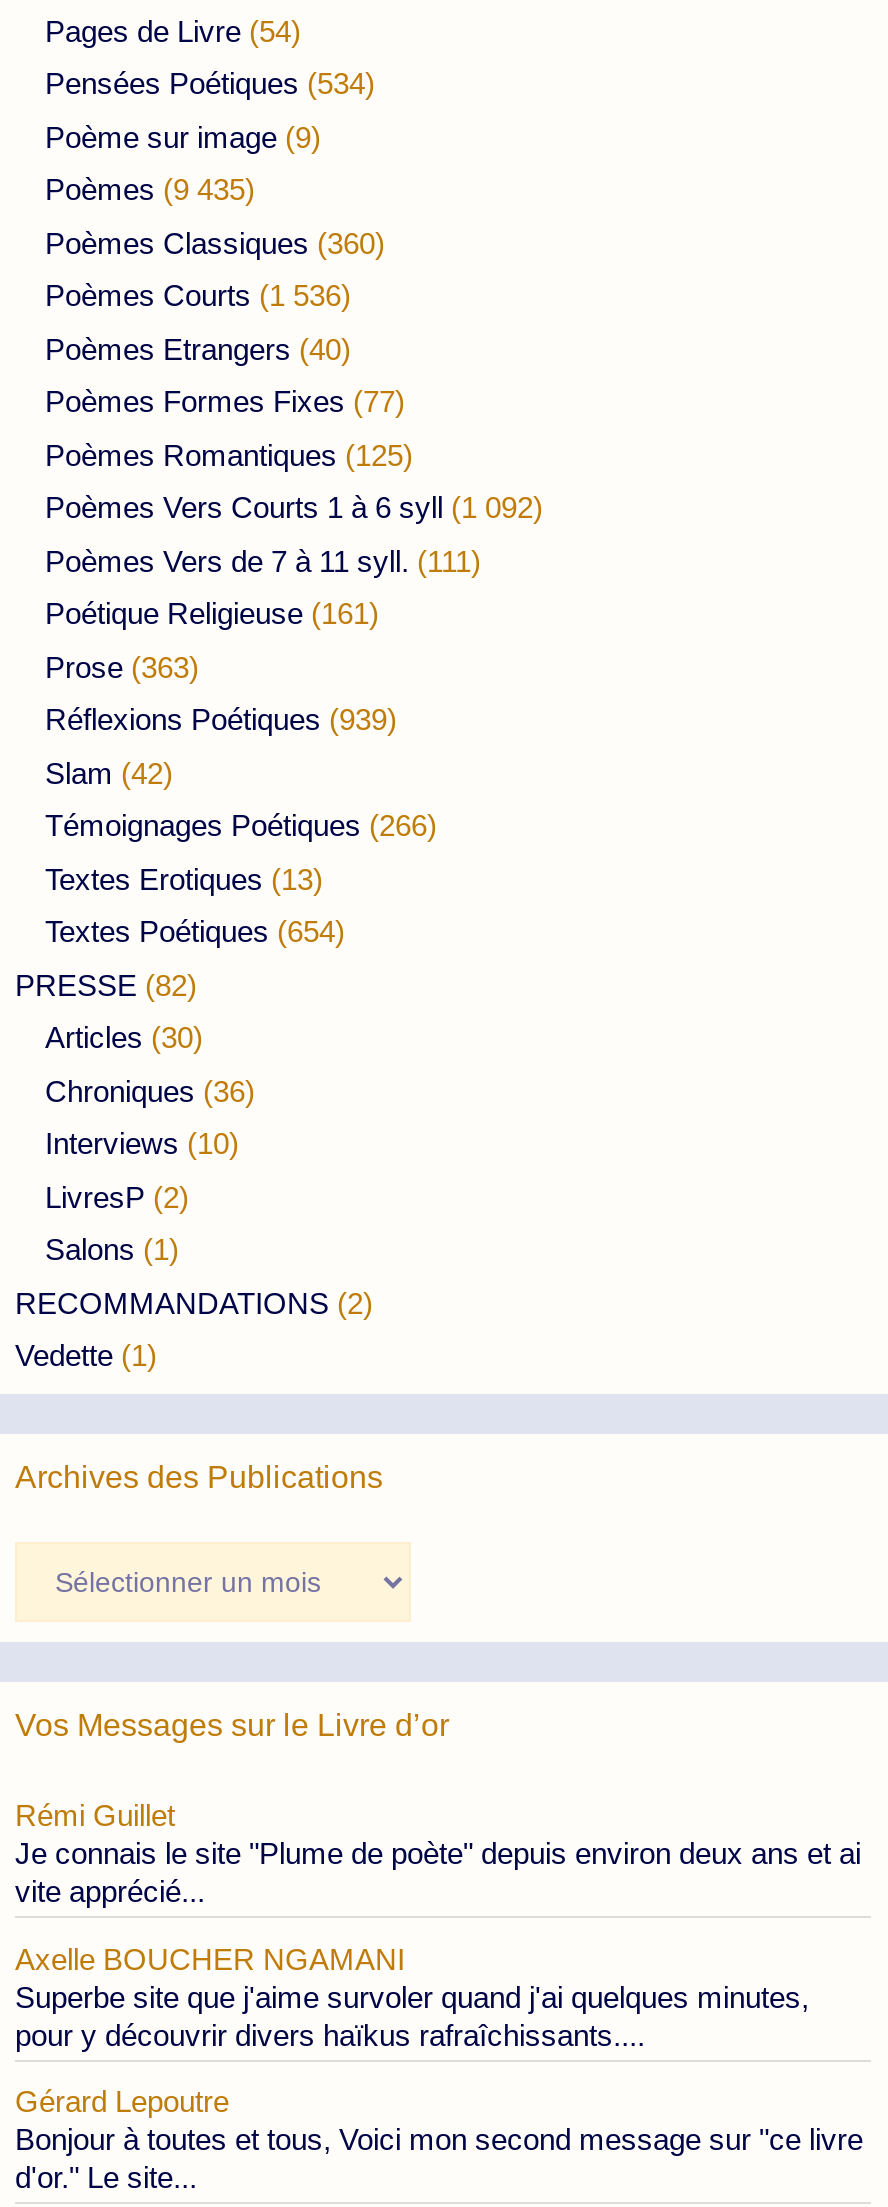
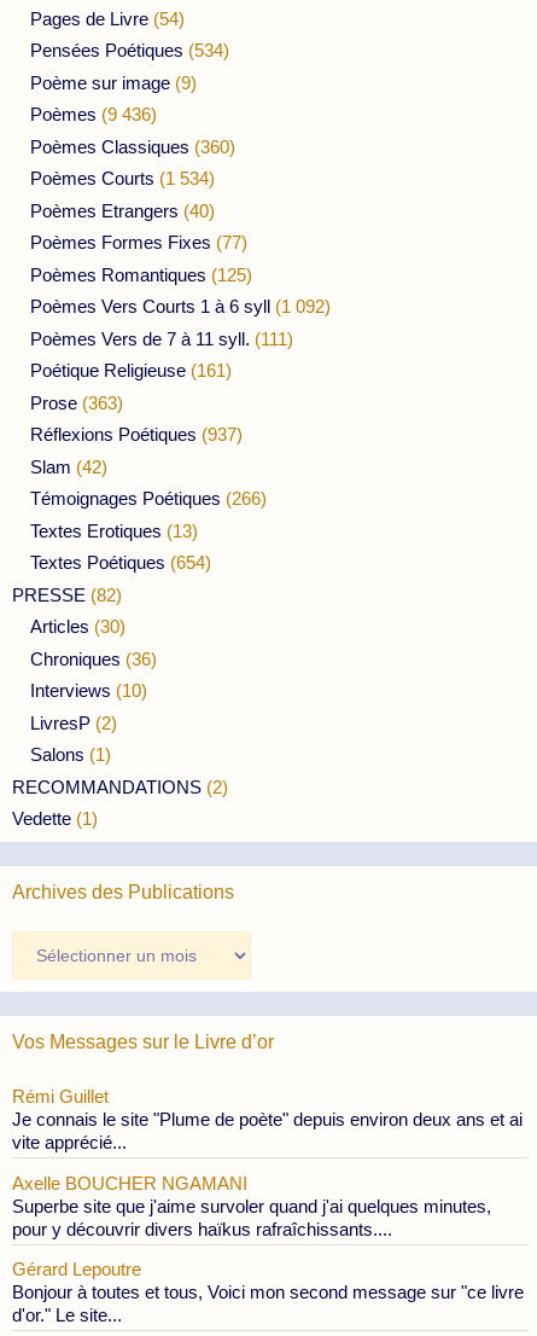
- Poèmes (9 435)
+ Poèmes (9 436)

- Poèmes Courts (1 536)
+ Poèmes Courts (1 534)

- Réflexions Poétiques (939)
+ Réflexions Poétiques (937)
